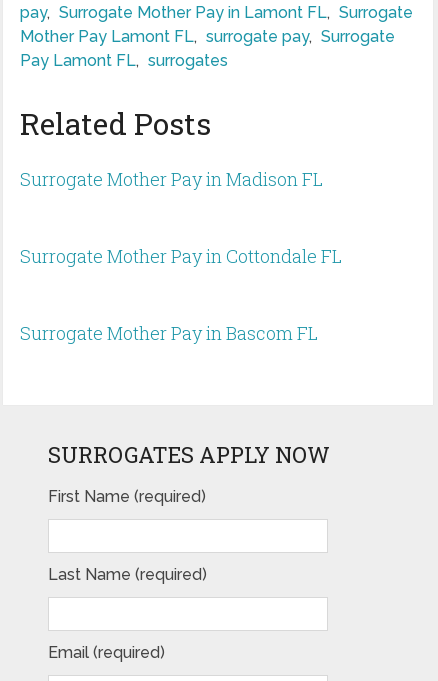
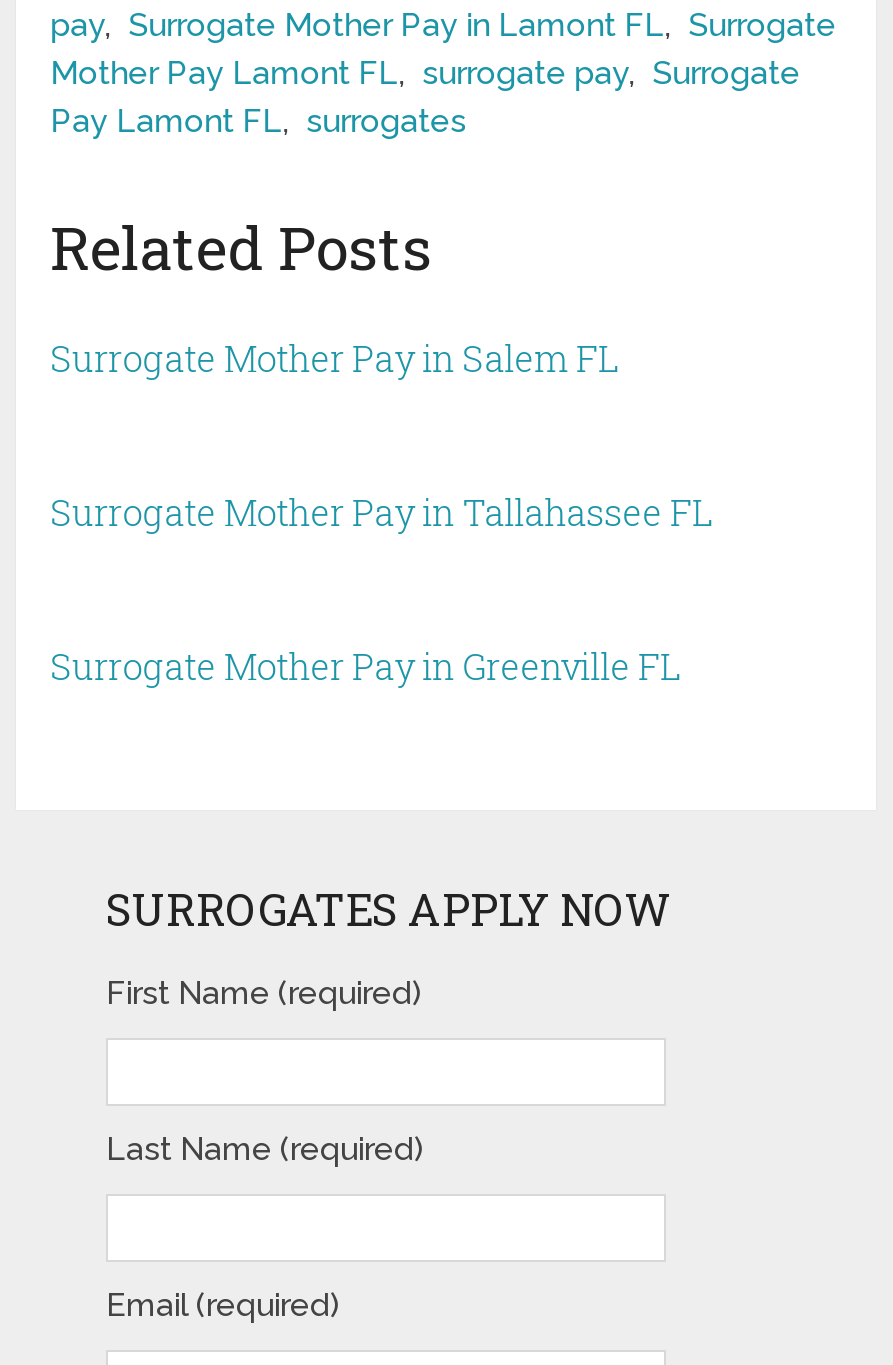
- Surrogate Mother Pay in Madison FL
+ Surrogate Mother Pay in Salem FL

- Surrogate Mother Pay in Cottondale FL
+ Surrogate Mother Pay in Tallahassee FL

- Surrogate Mother Pay in Bascom FL
+ Surrogate Mother Pay in Greenville FL
